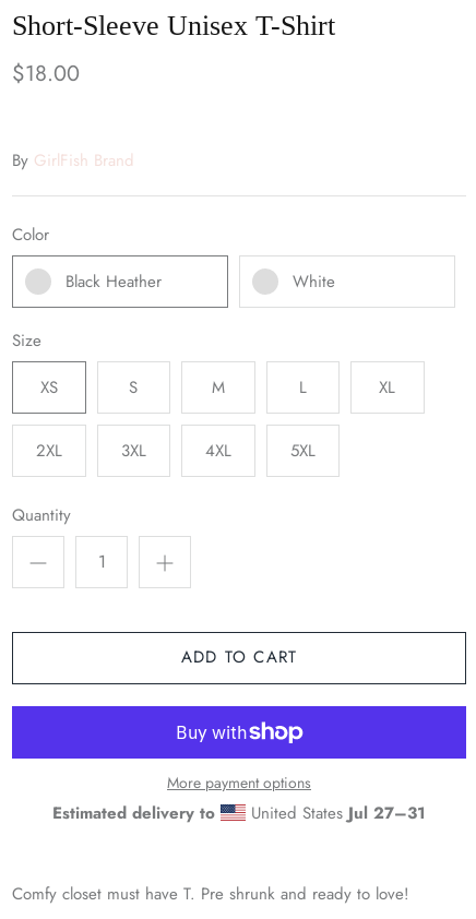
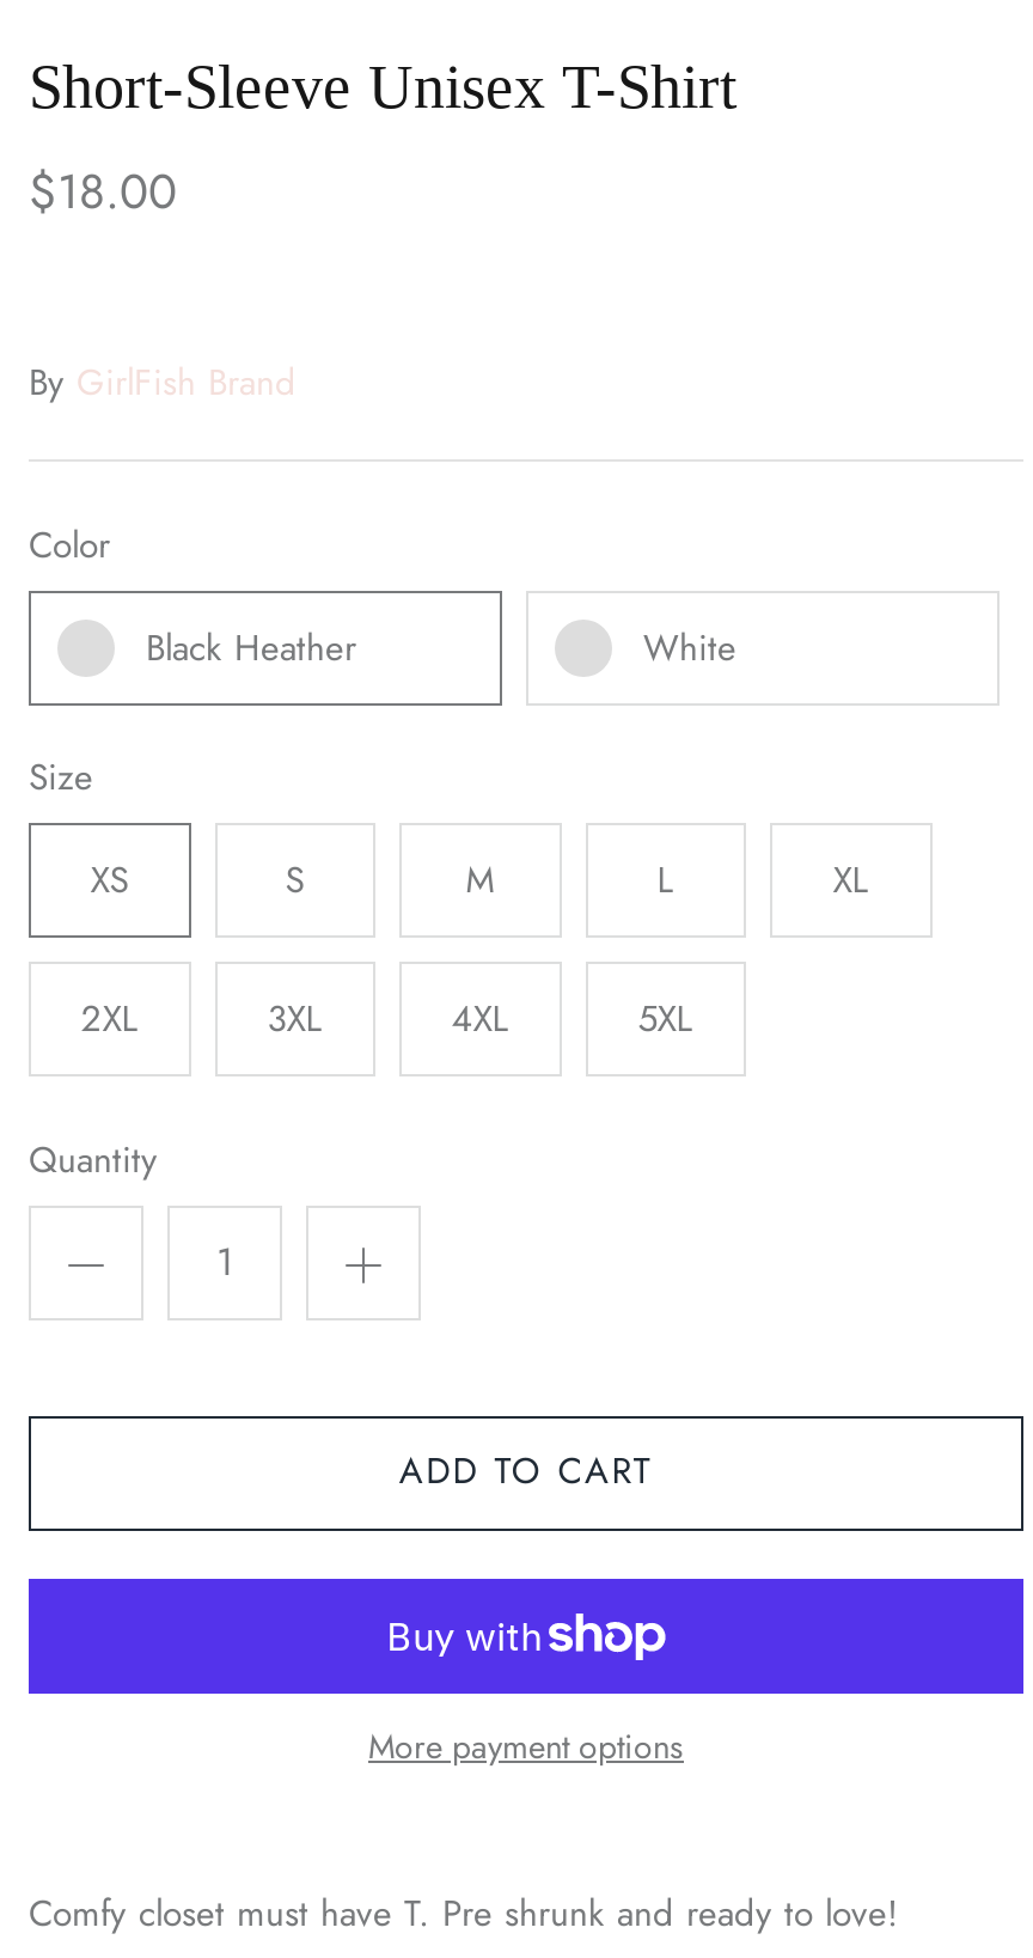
- Estimated delivery to
- United States Jul 27–31
